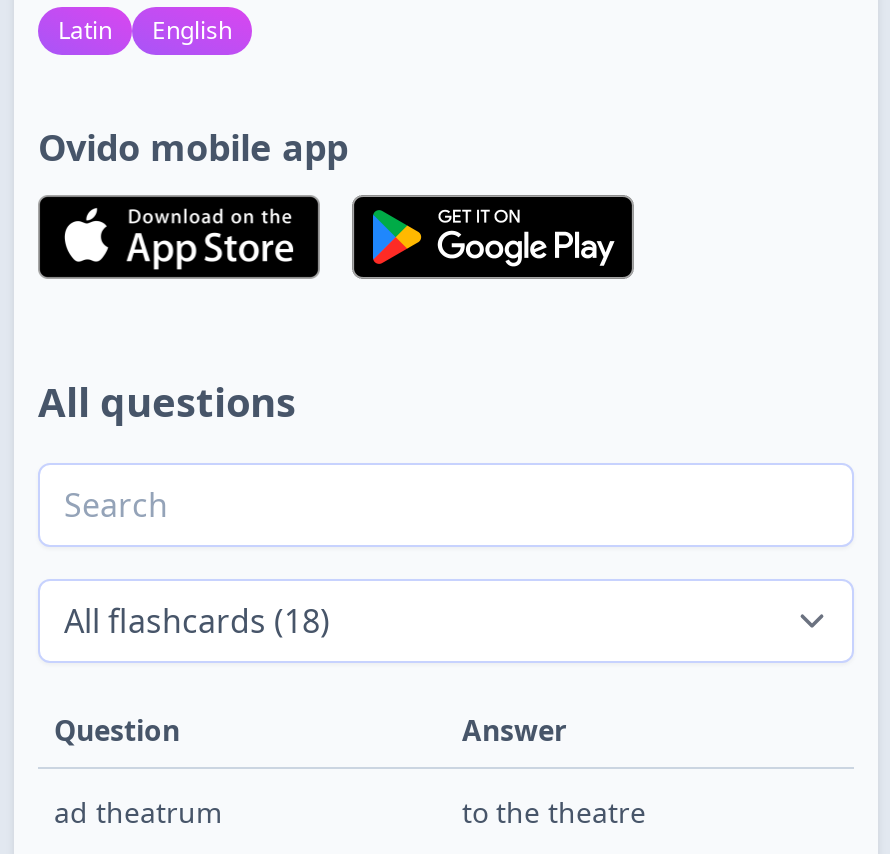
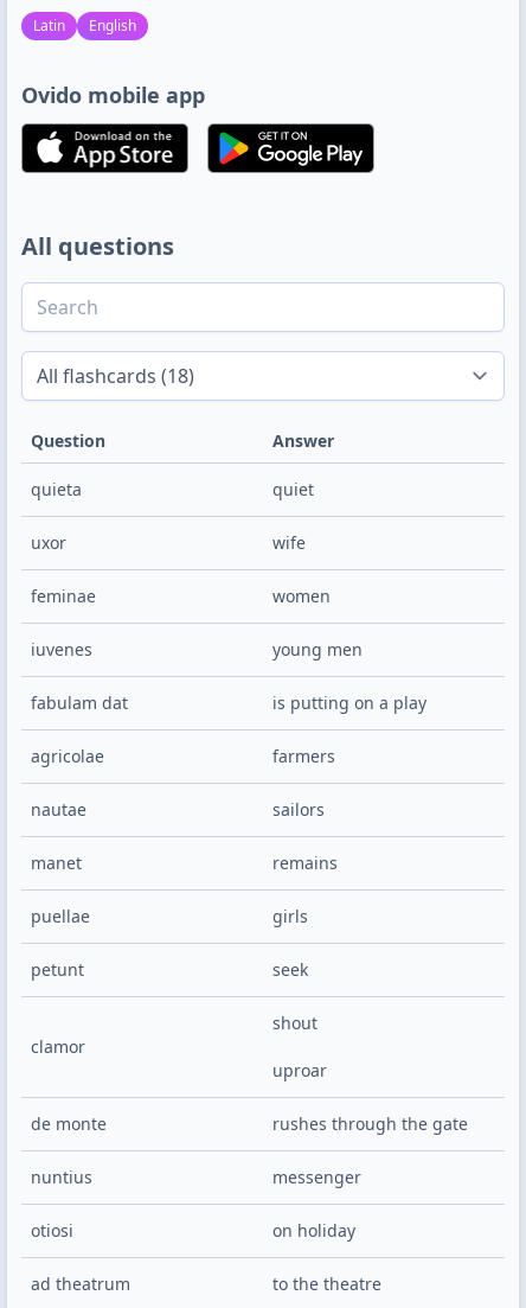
+ quieta
+ quiet
+ uxor
+ wife
+ feminae
+ women
+ iuvenes
+ young men
+ fabulam dat
+ is putting on a play
+ agricolae
+ farmers
+ nautae
+ sailors
+ manet
+ remains
+ puellae
+ girls
+ petunt
+ seek
+ clamor

+ shout
+ uproar
+ de monte
+ rushes through the gate
+ nuntius
+ messenger
+ otiosi
+ on holiday
